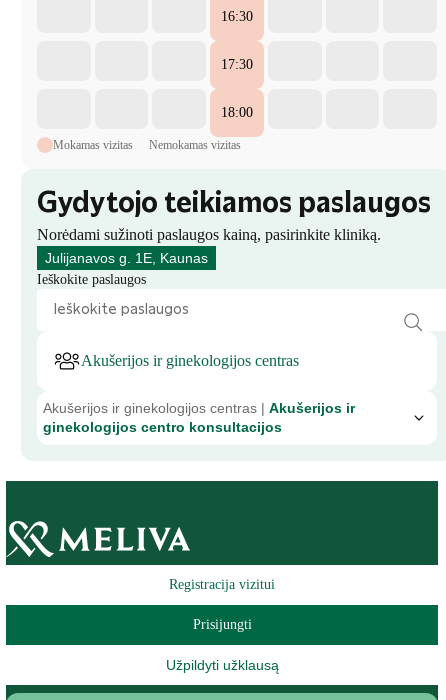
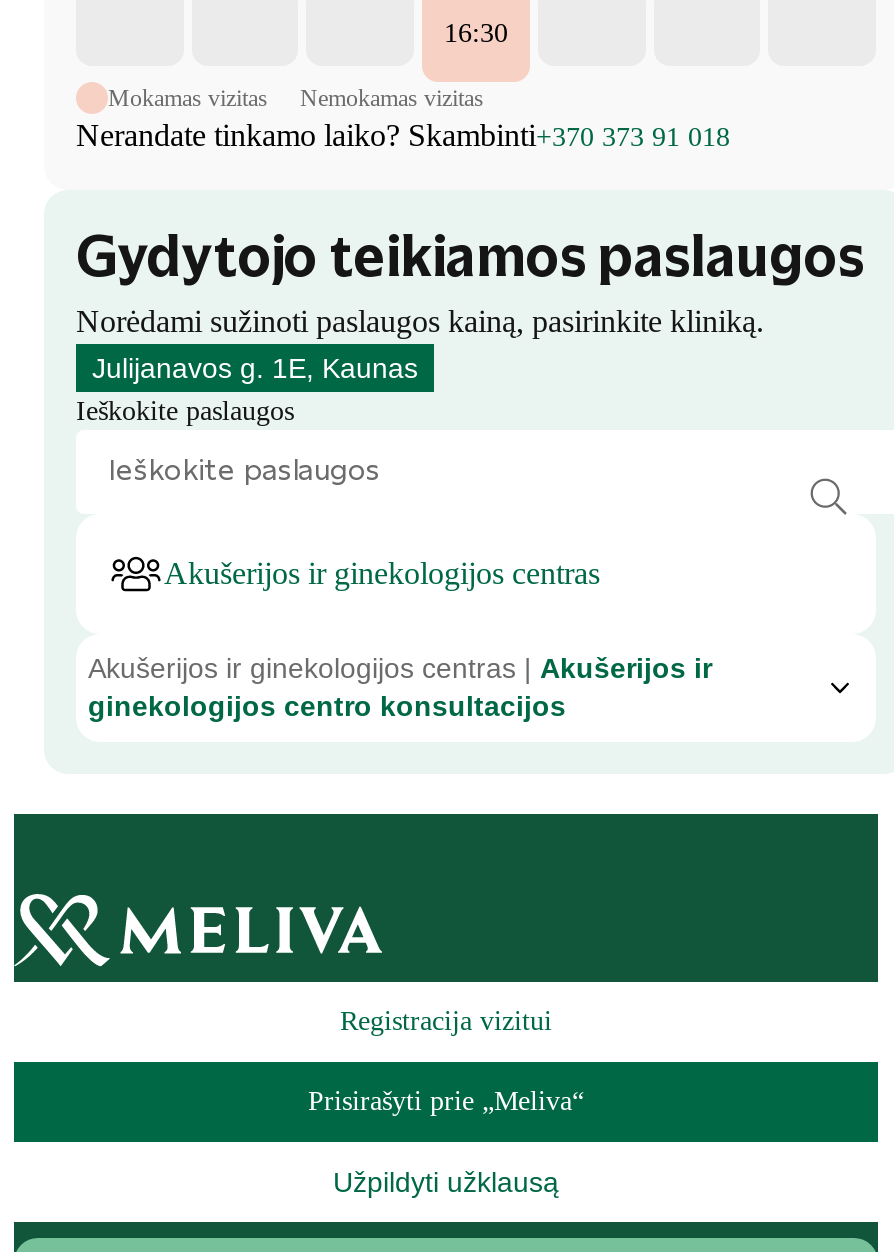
- 17:30
- 18:00

moved up: Mokamas vizitas | Nemokamas vizitas

+ Nerandate tinkamo laiko? Skambinti+370 373 91 018

- Prisijungti
+ Prisirašyti prie „Meliva“
